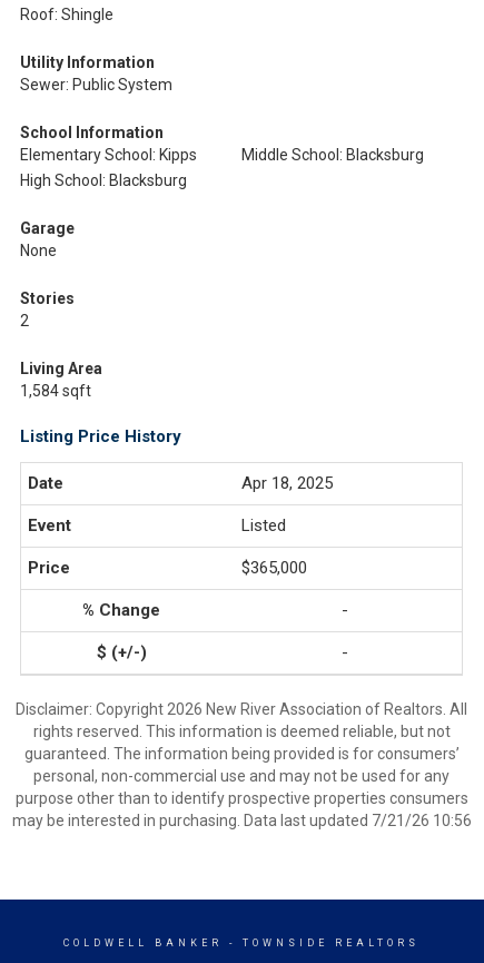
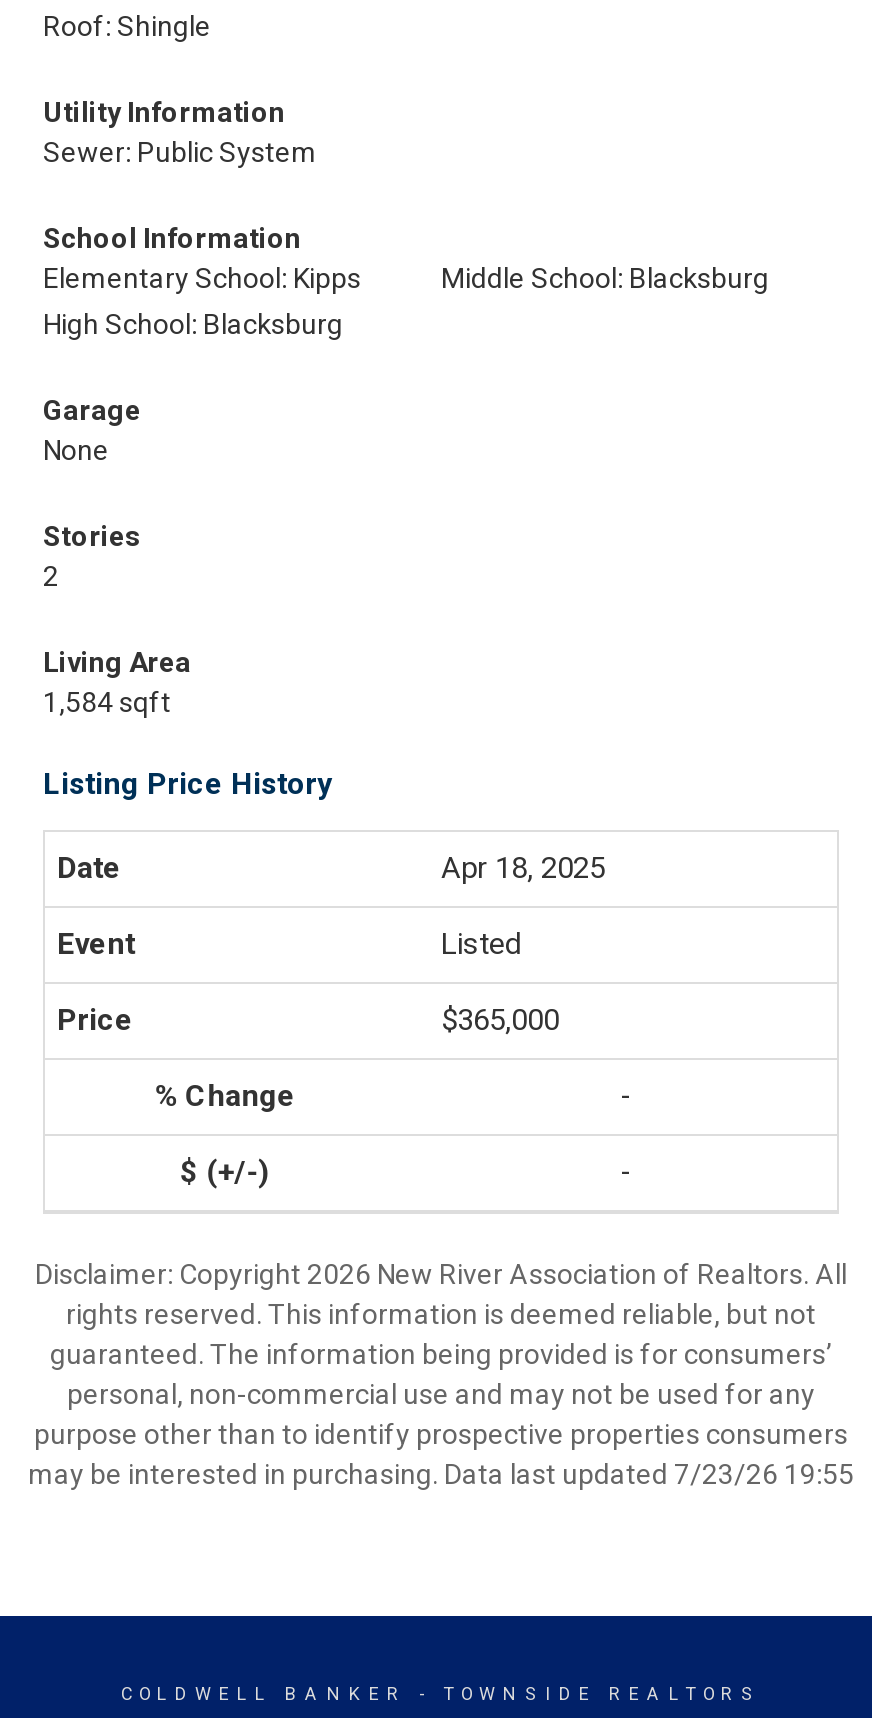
- may be interested in purchasing. Data last updated 7/21/26 10:56
+ may be interested in purchasing. Data last updated 7/23/26 19:55
